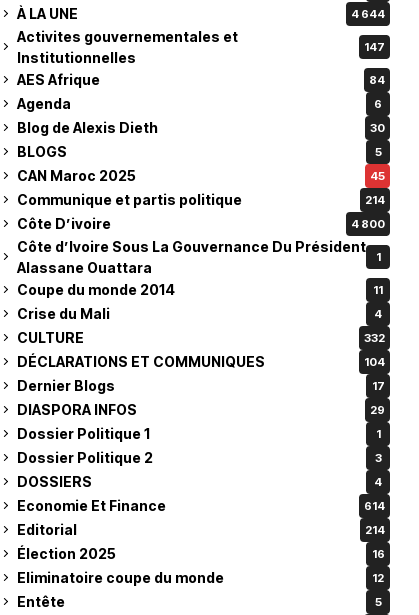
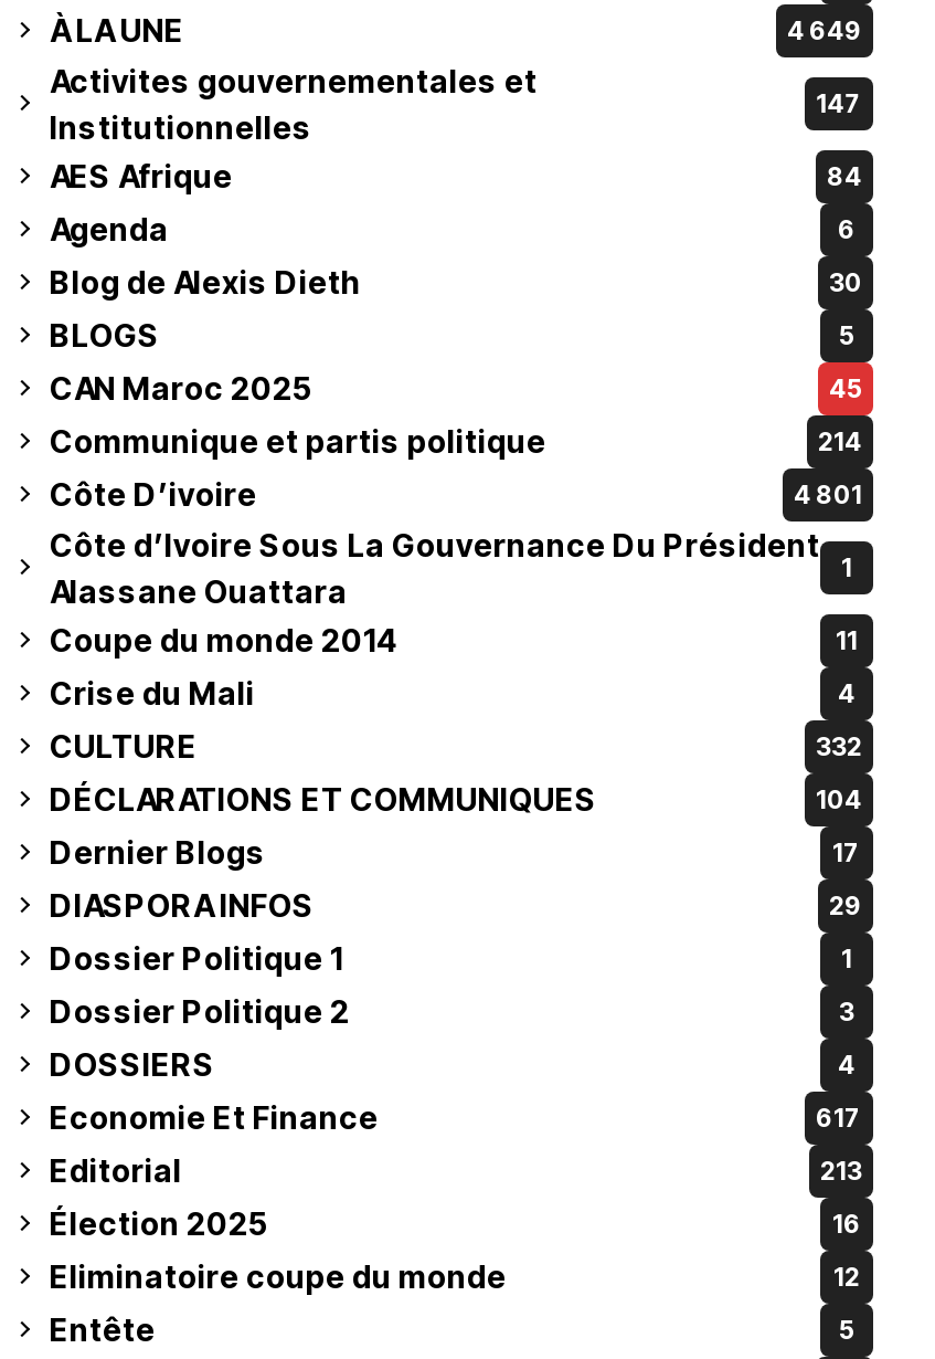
- 4 644
+ 4 649

- 4 800
+ 4 801

- 614
+ 617

- 214
+ 213
